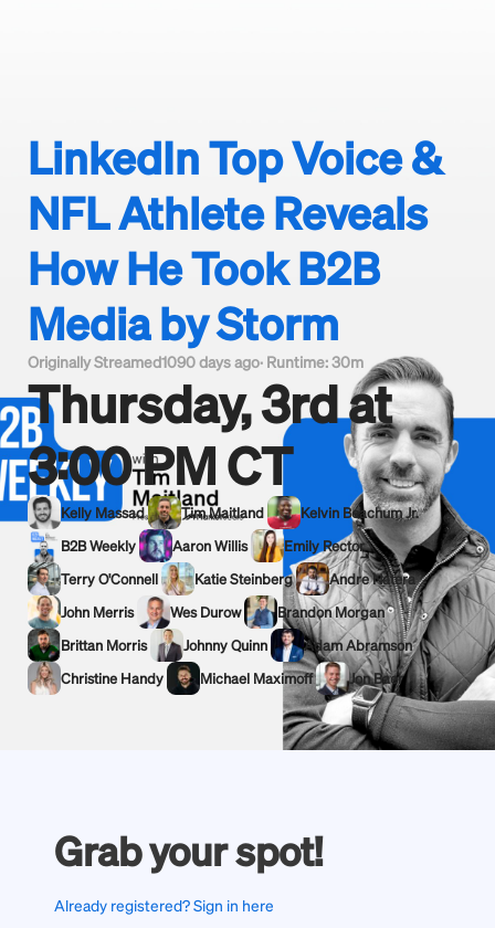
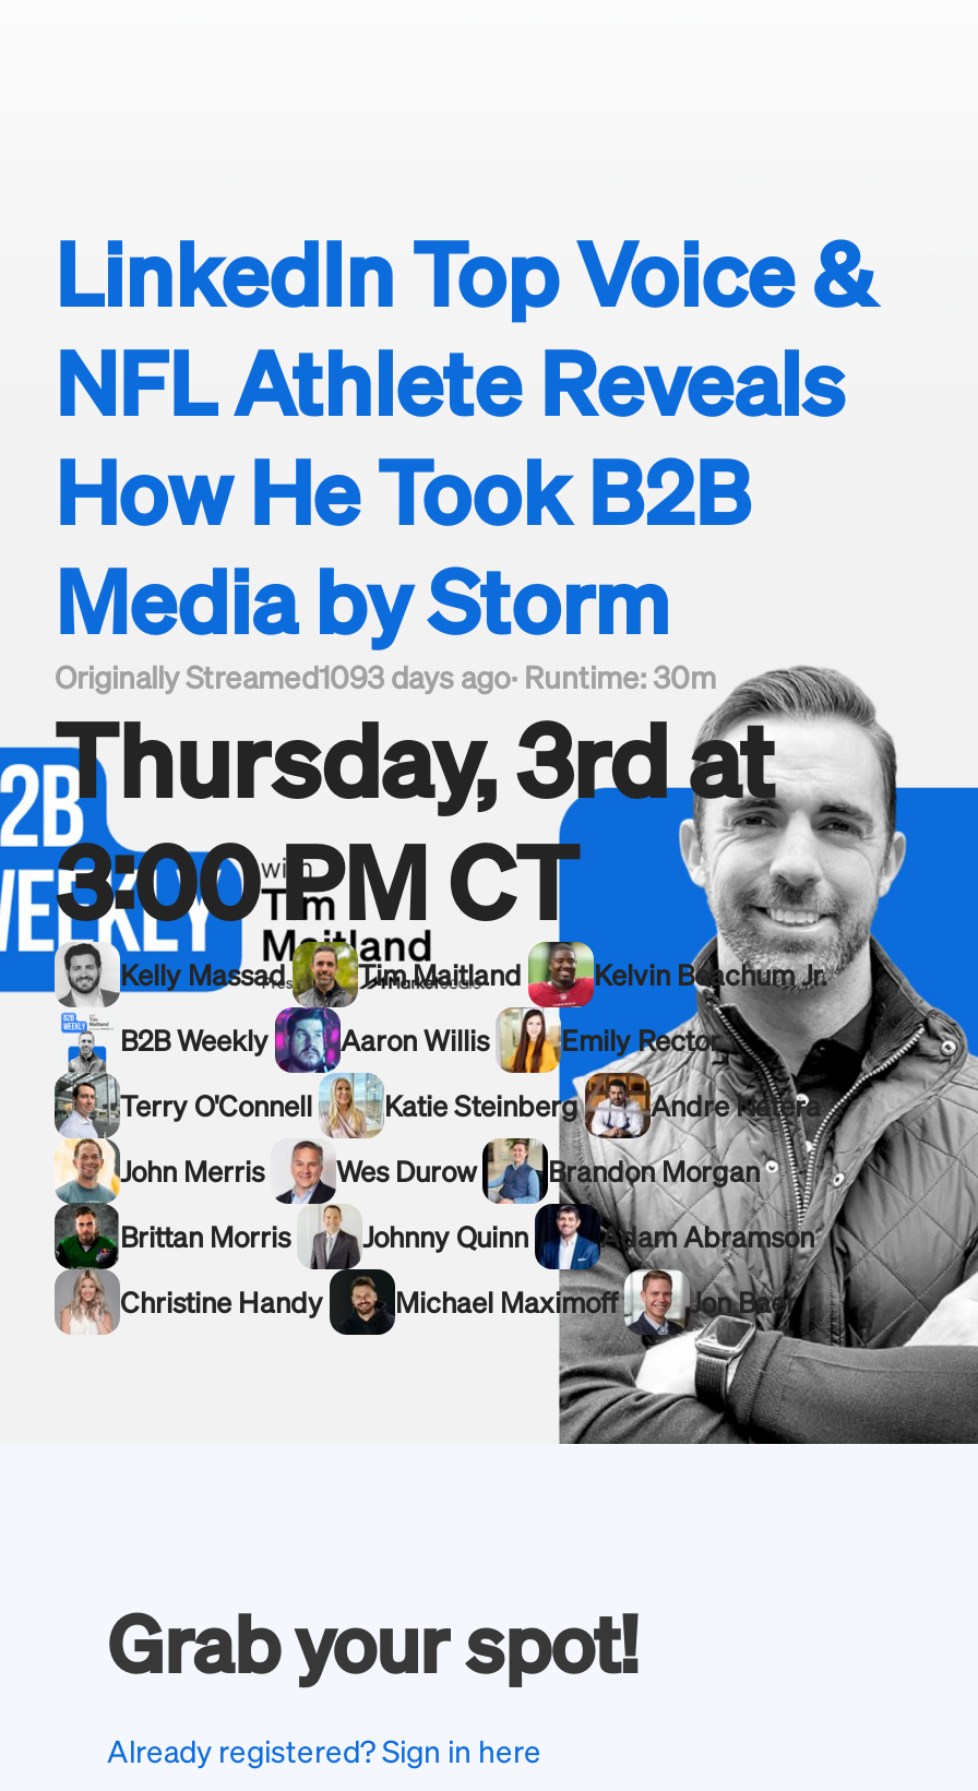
- Originally Streamed1090 days ago · Runtime: 30m
+ Originally Streamed1093 days ago · Runtime: 30m
